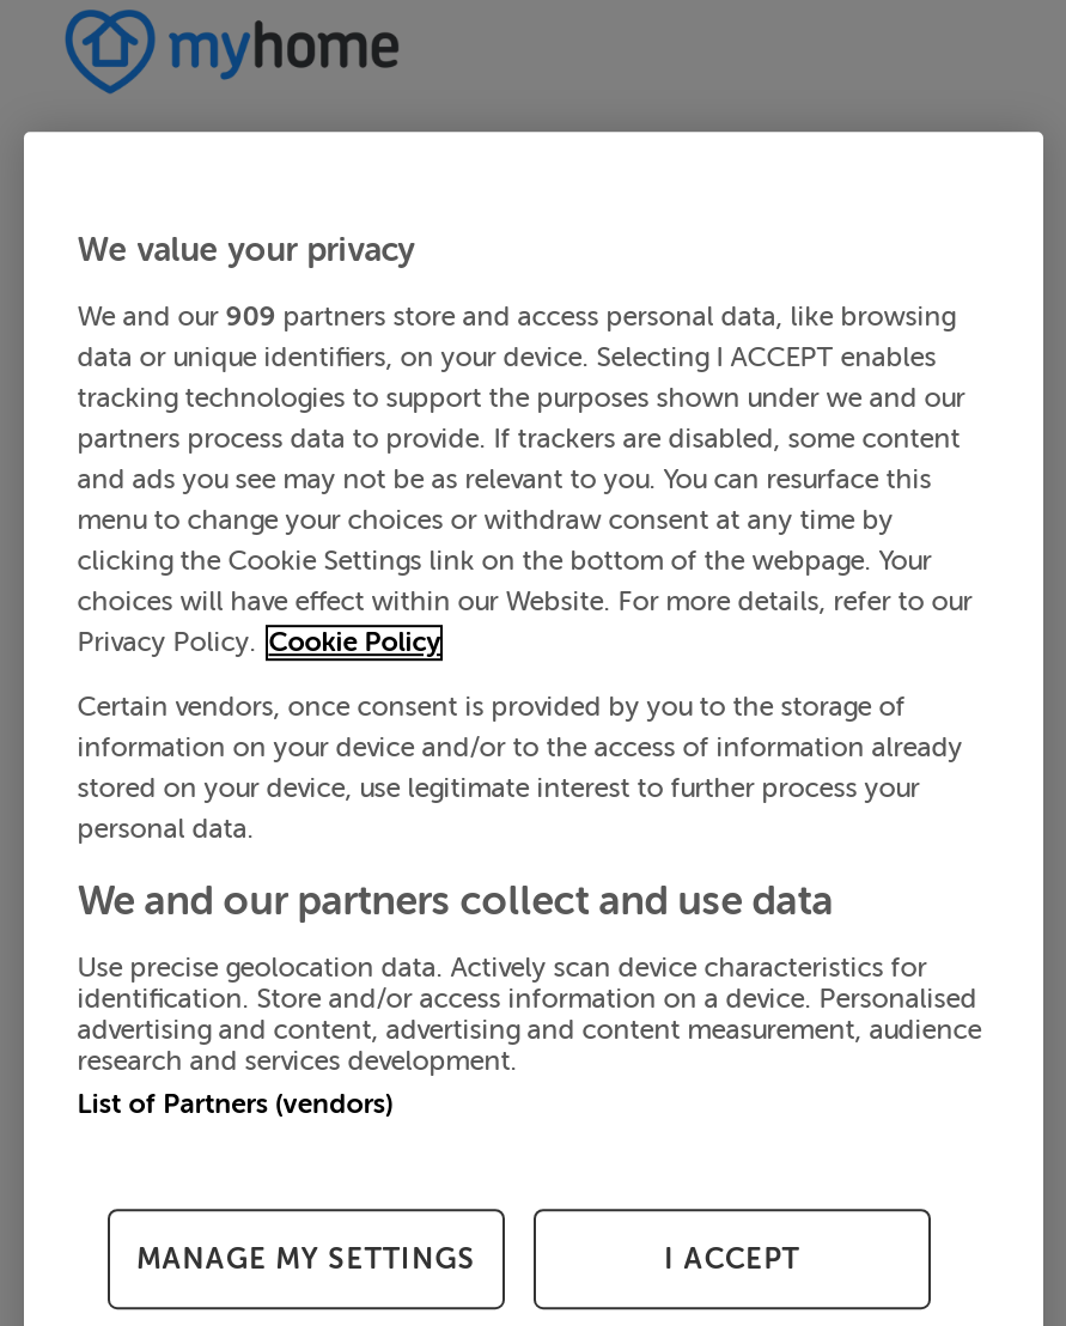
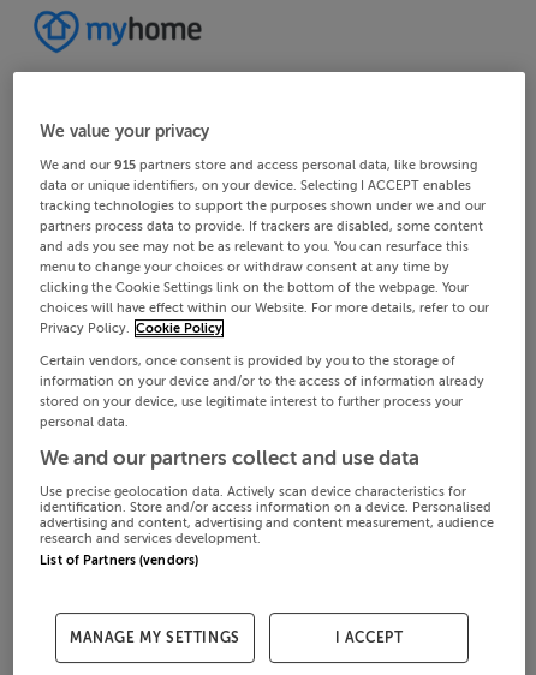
- We and our 909 partners store and access personal data, like browsing
+ We and our 915 partners store and access personal data, like browsing
